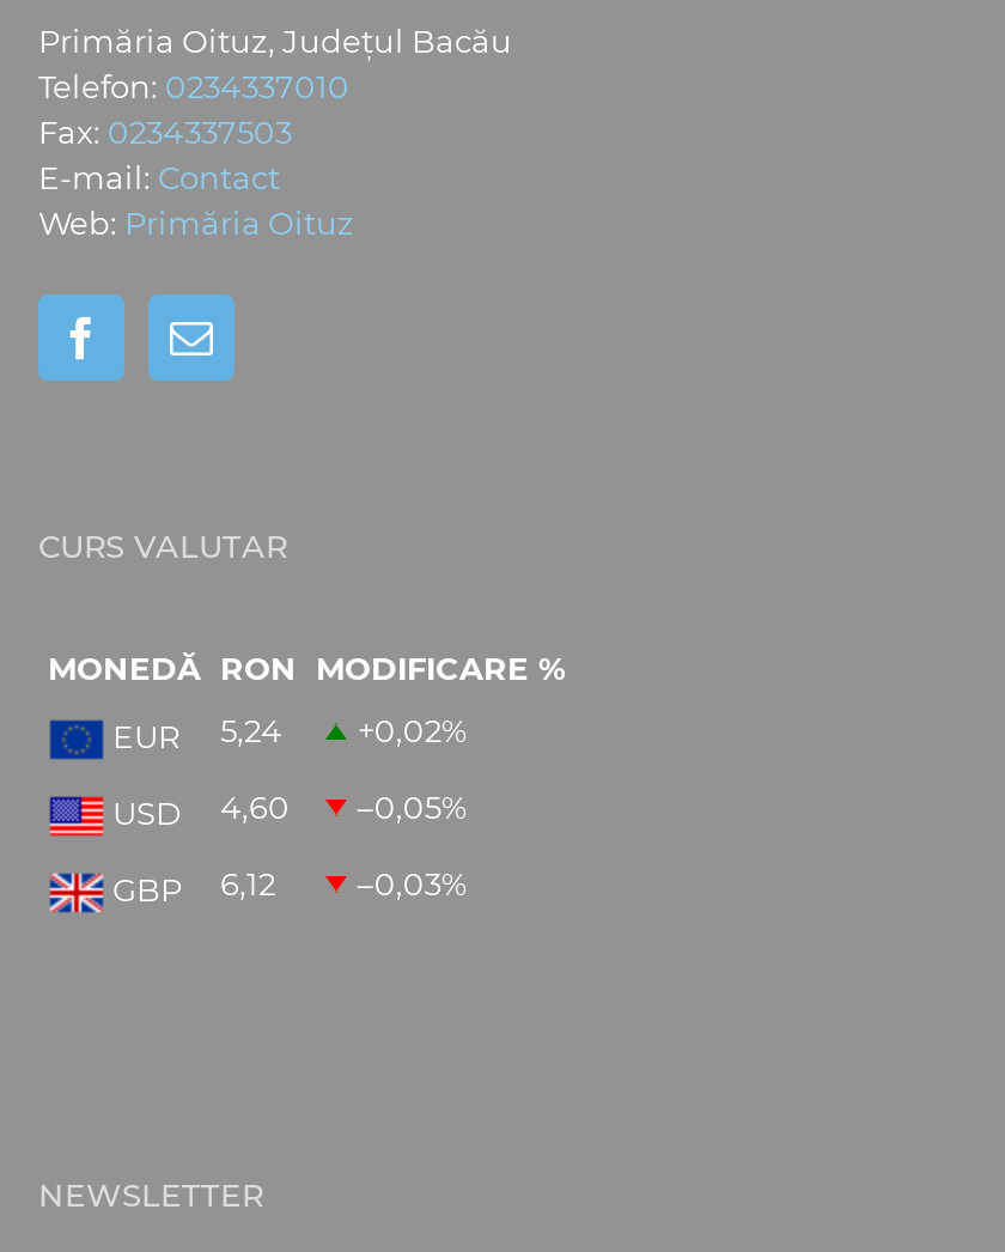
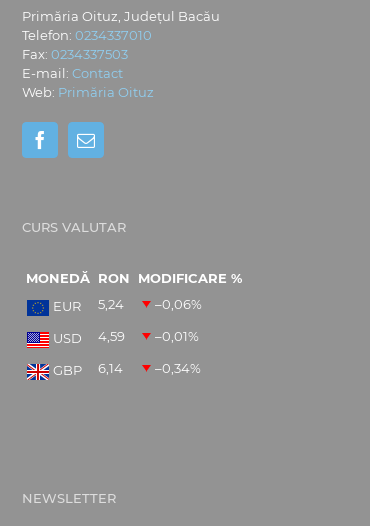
- EUR 5,24 +0,02%
+ EUR 5,24 –0,06%

- 4,60
+ 4,59

- –0,05%
+ –0,01%

- GBP 6,12
+ GBP 6,14

- –0,03%
+ –0,34%
